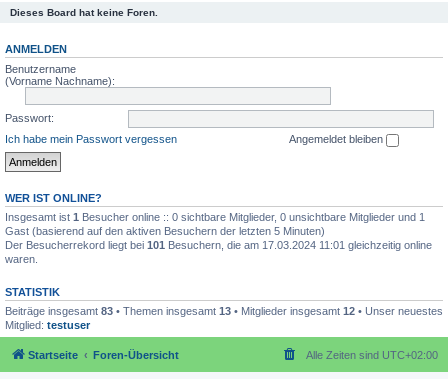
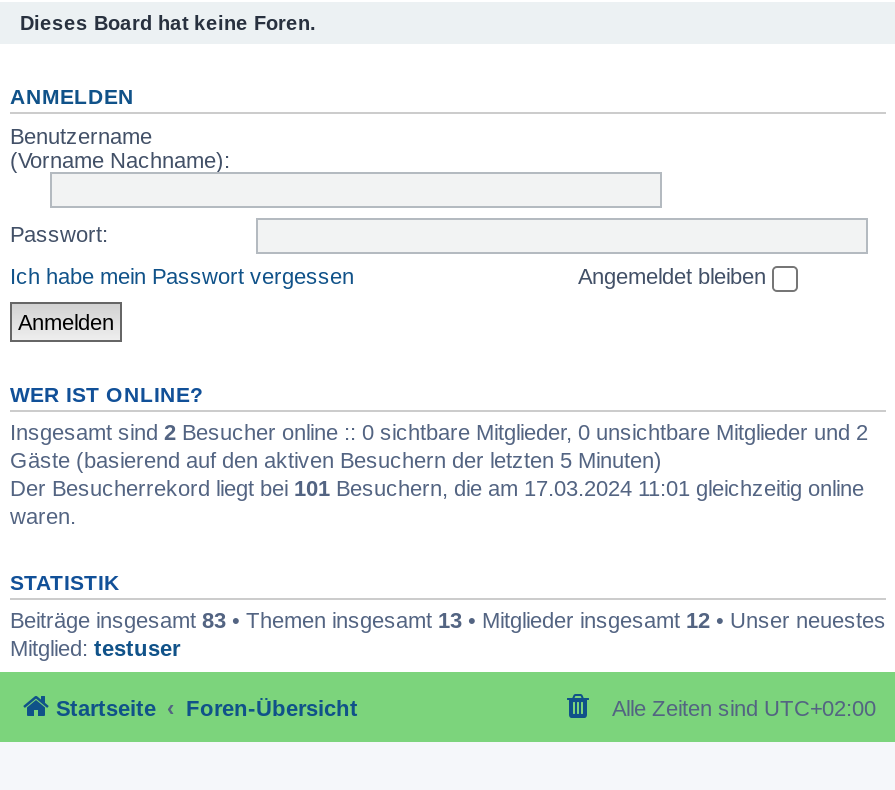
- Insgesamt ist 1 Besucher online :: 0 sichtbare Mitglieder, 0 unsichtbare Mitglieder und 1
+ Insgesamt sind 2 Besucher online :: 0 sichtbare Mitglieder, 0 unsichtbare Mitglieder und 2

- Gast (basierend auf den aktiven Besuchern der letzten 5 Minuten)
+ Gäste (basierend auf den aktiven Besuchern der letzten 5 Minuten)
